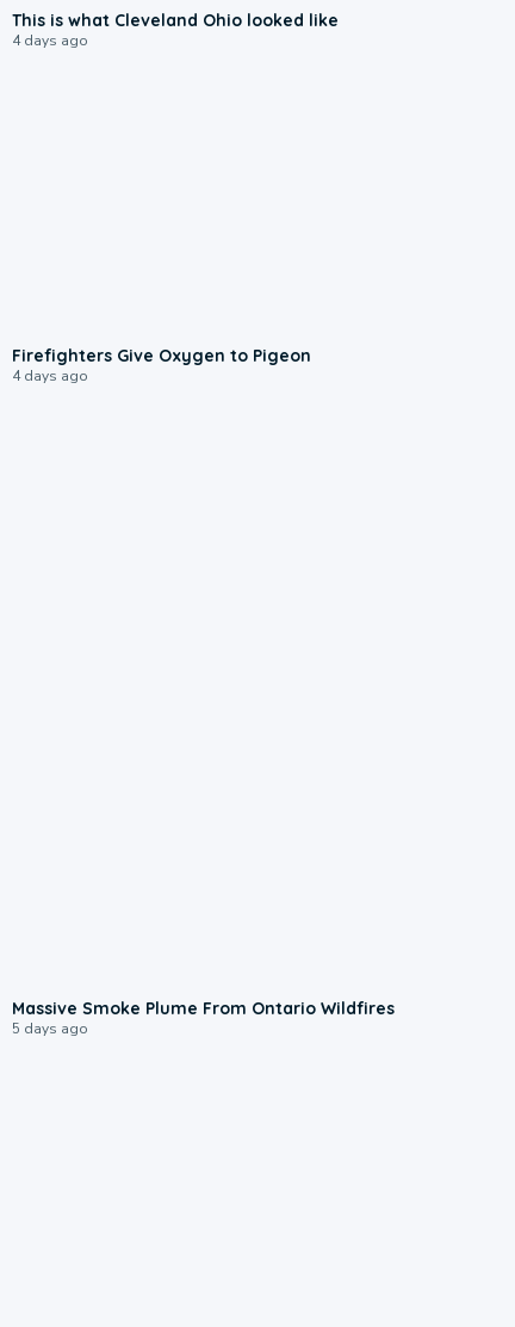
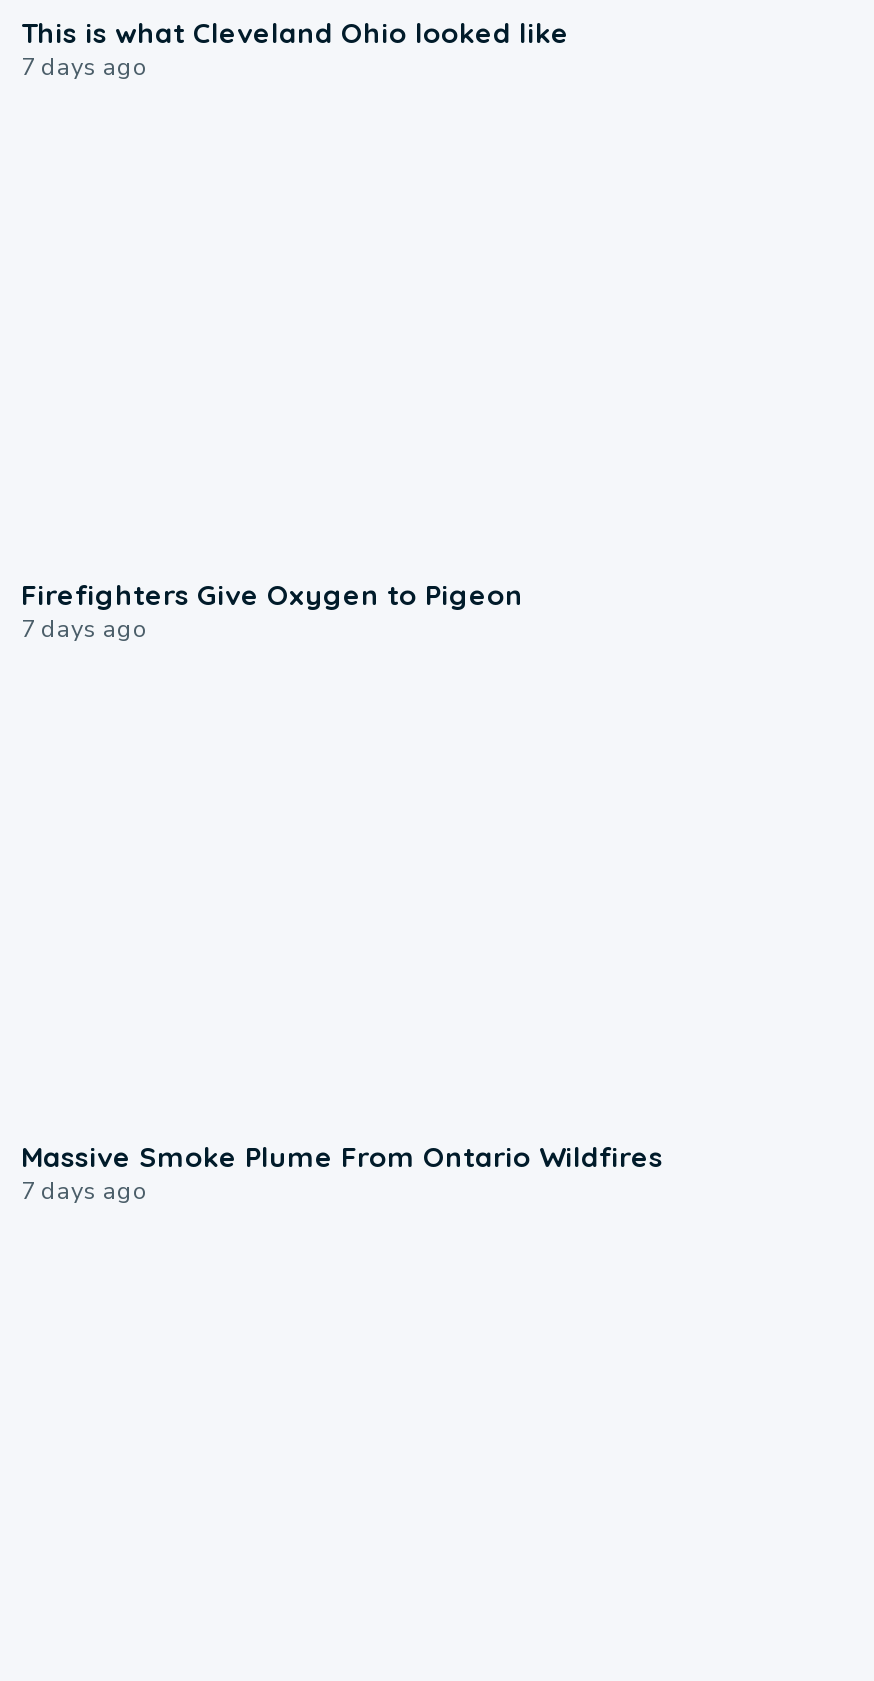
- 4 days ago
+ 7 days ago

- 4 days ago
+ 7 days ago

- 5 days ago
+ 7 days ago
